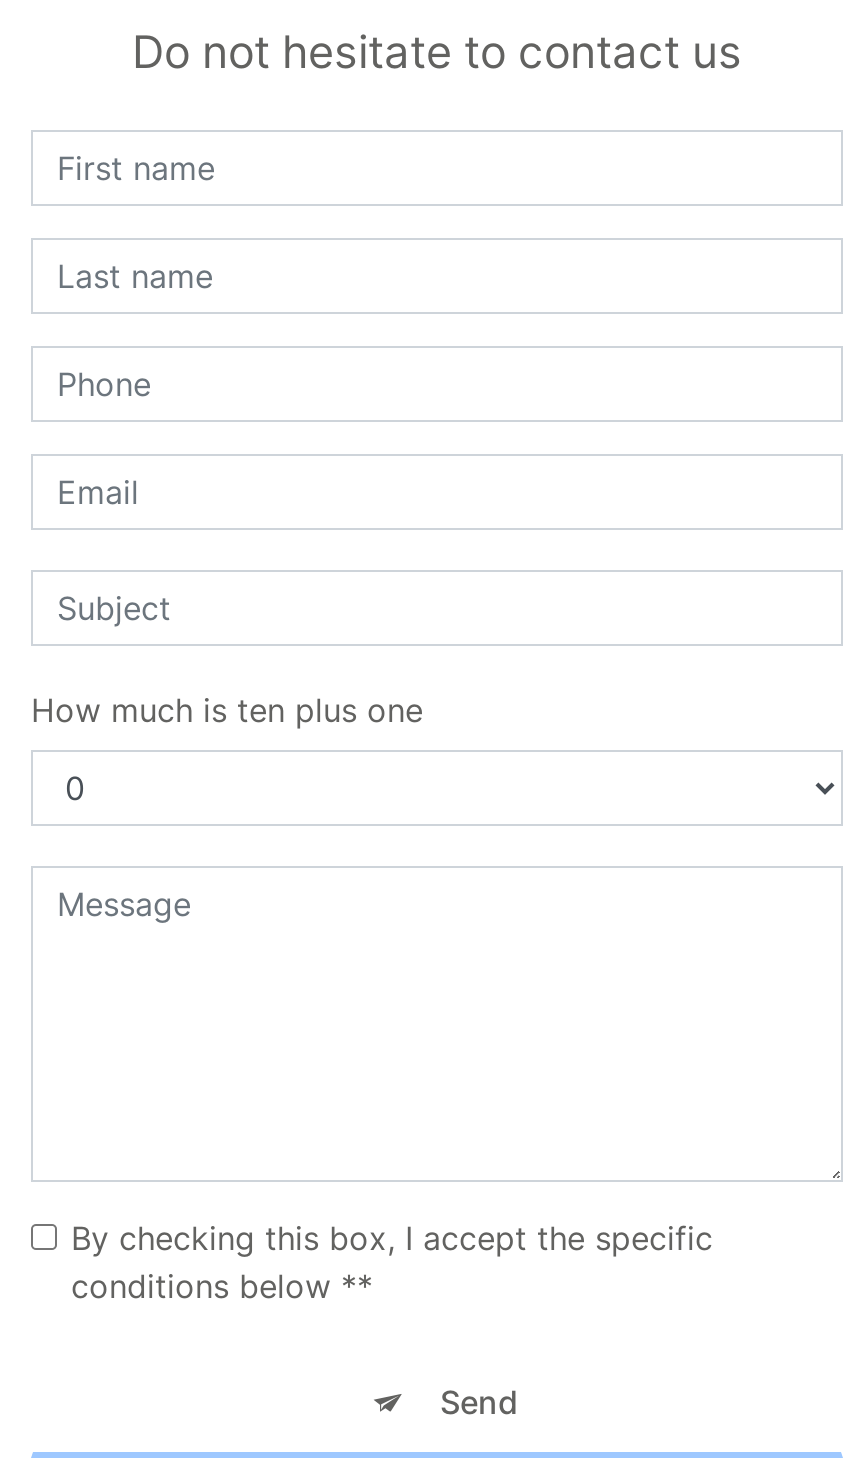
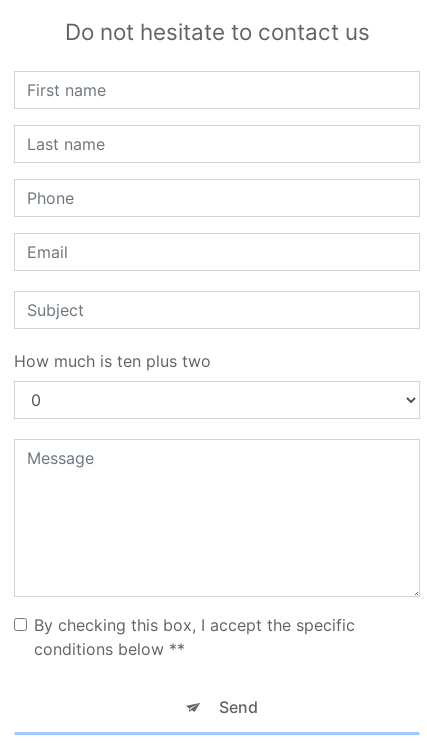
- How much is ten plus one
+ How much is ten plus two
